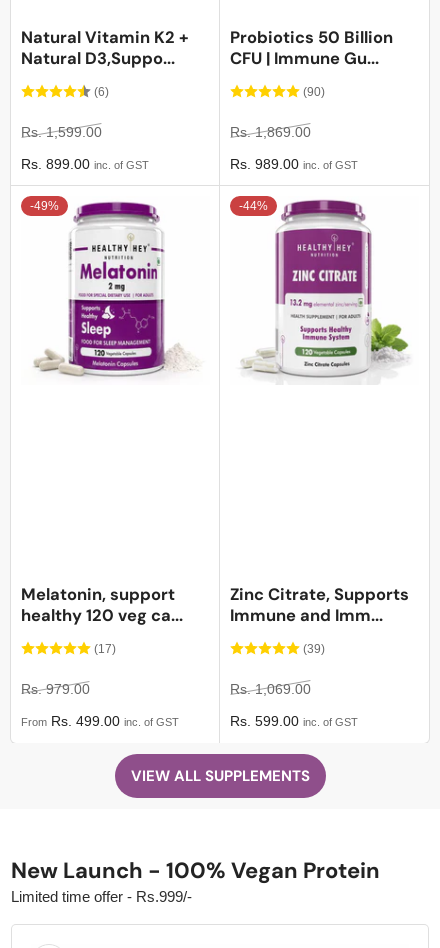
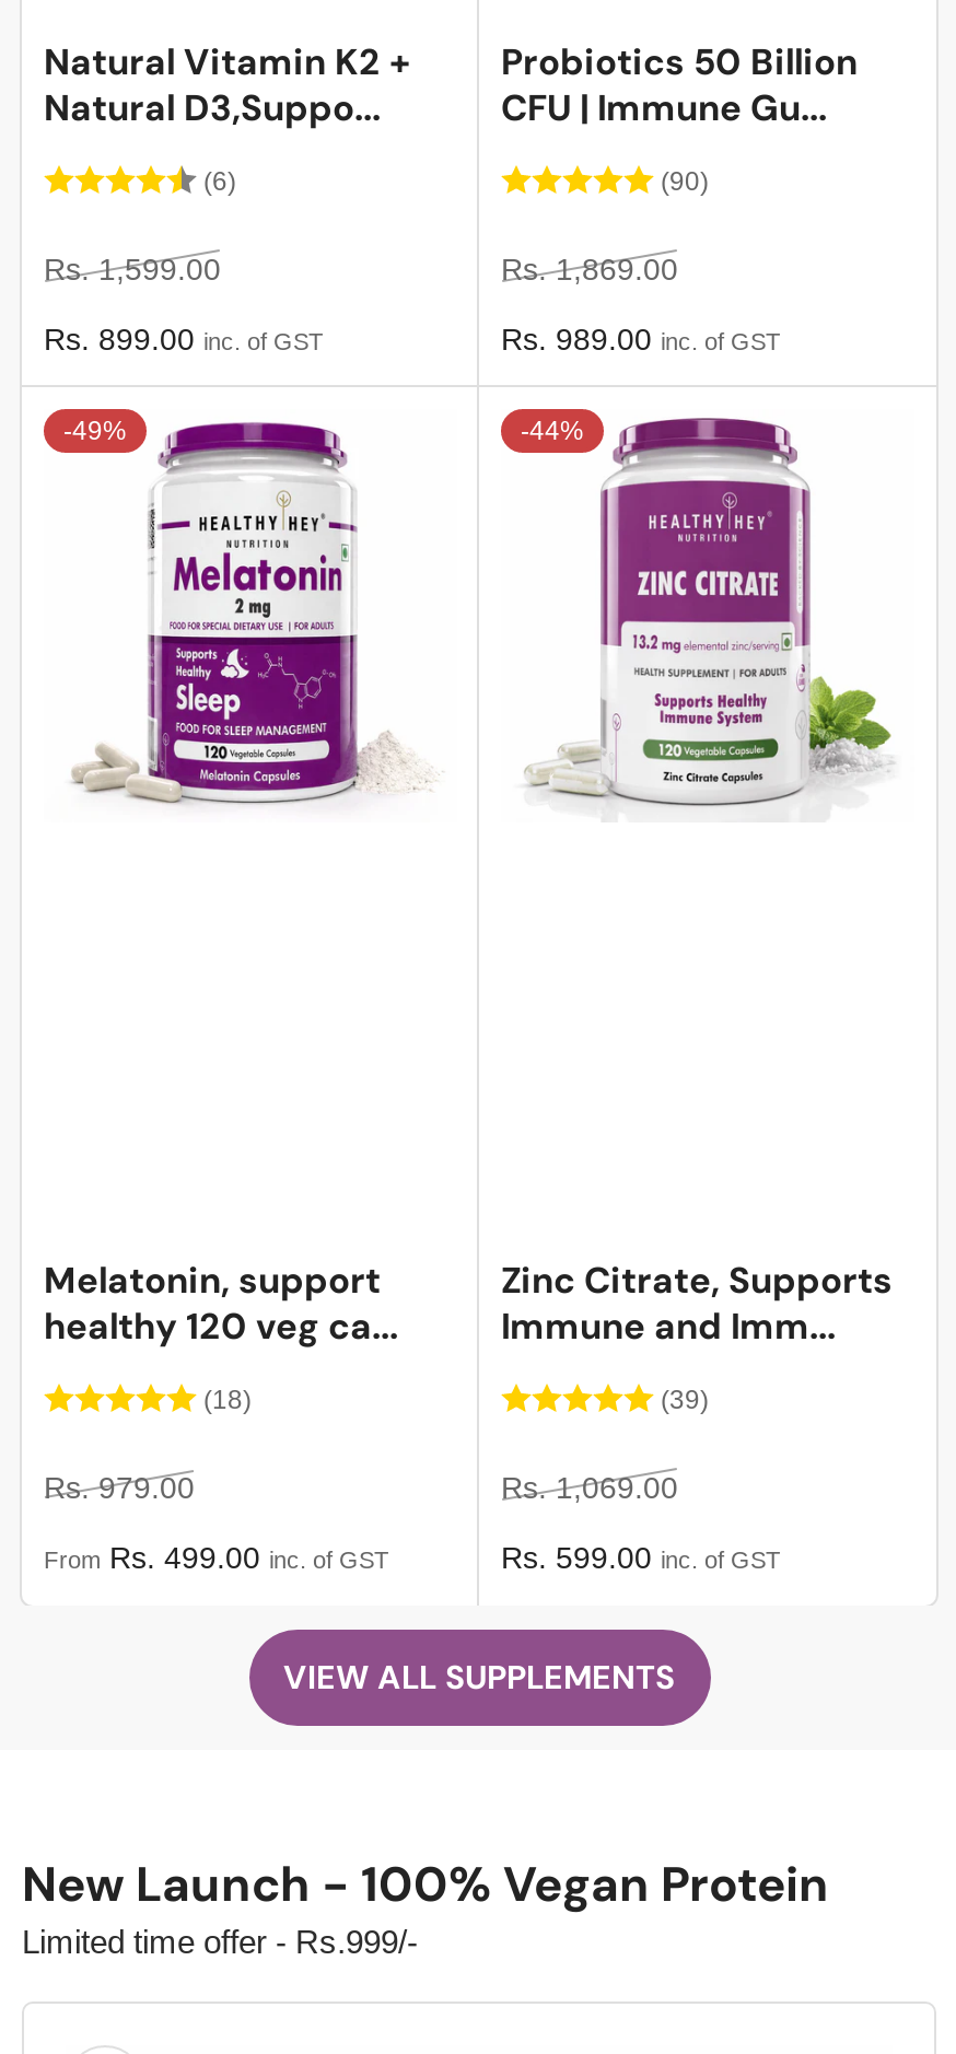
- (17)
+ (18)
